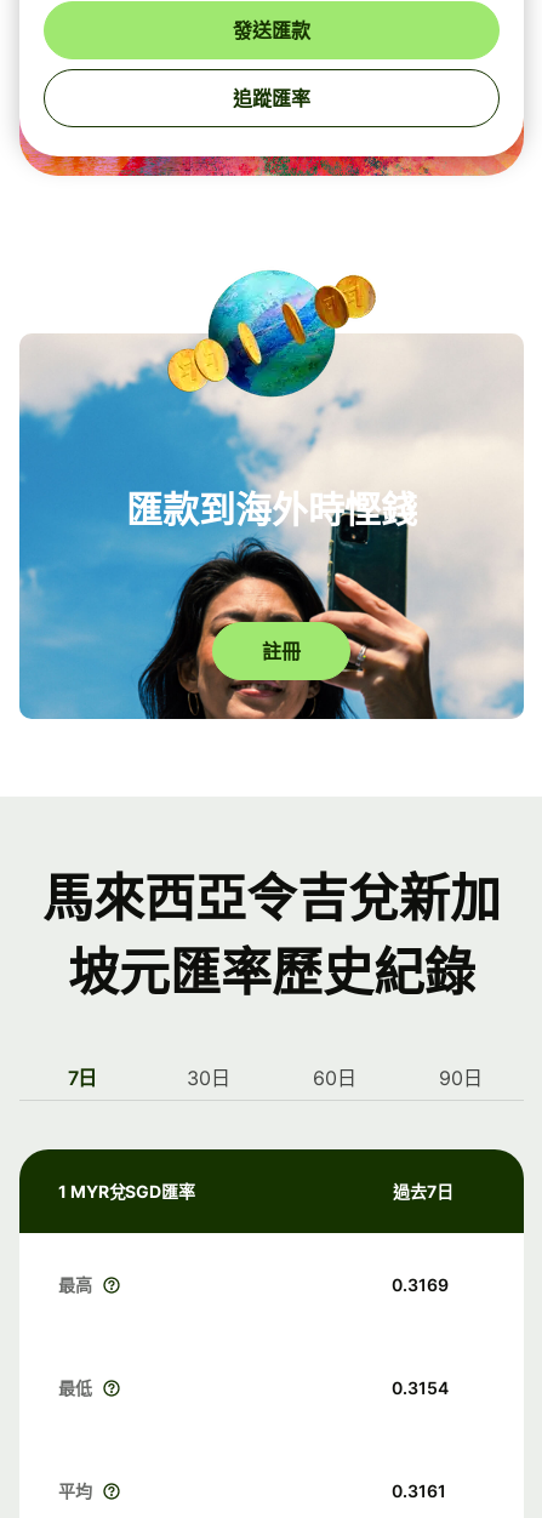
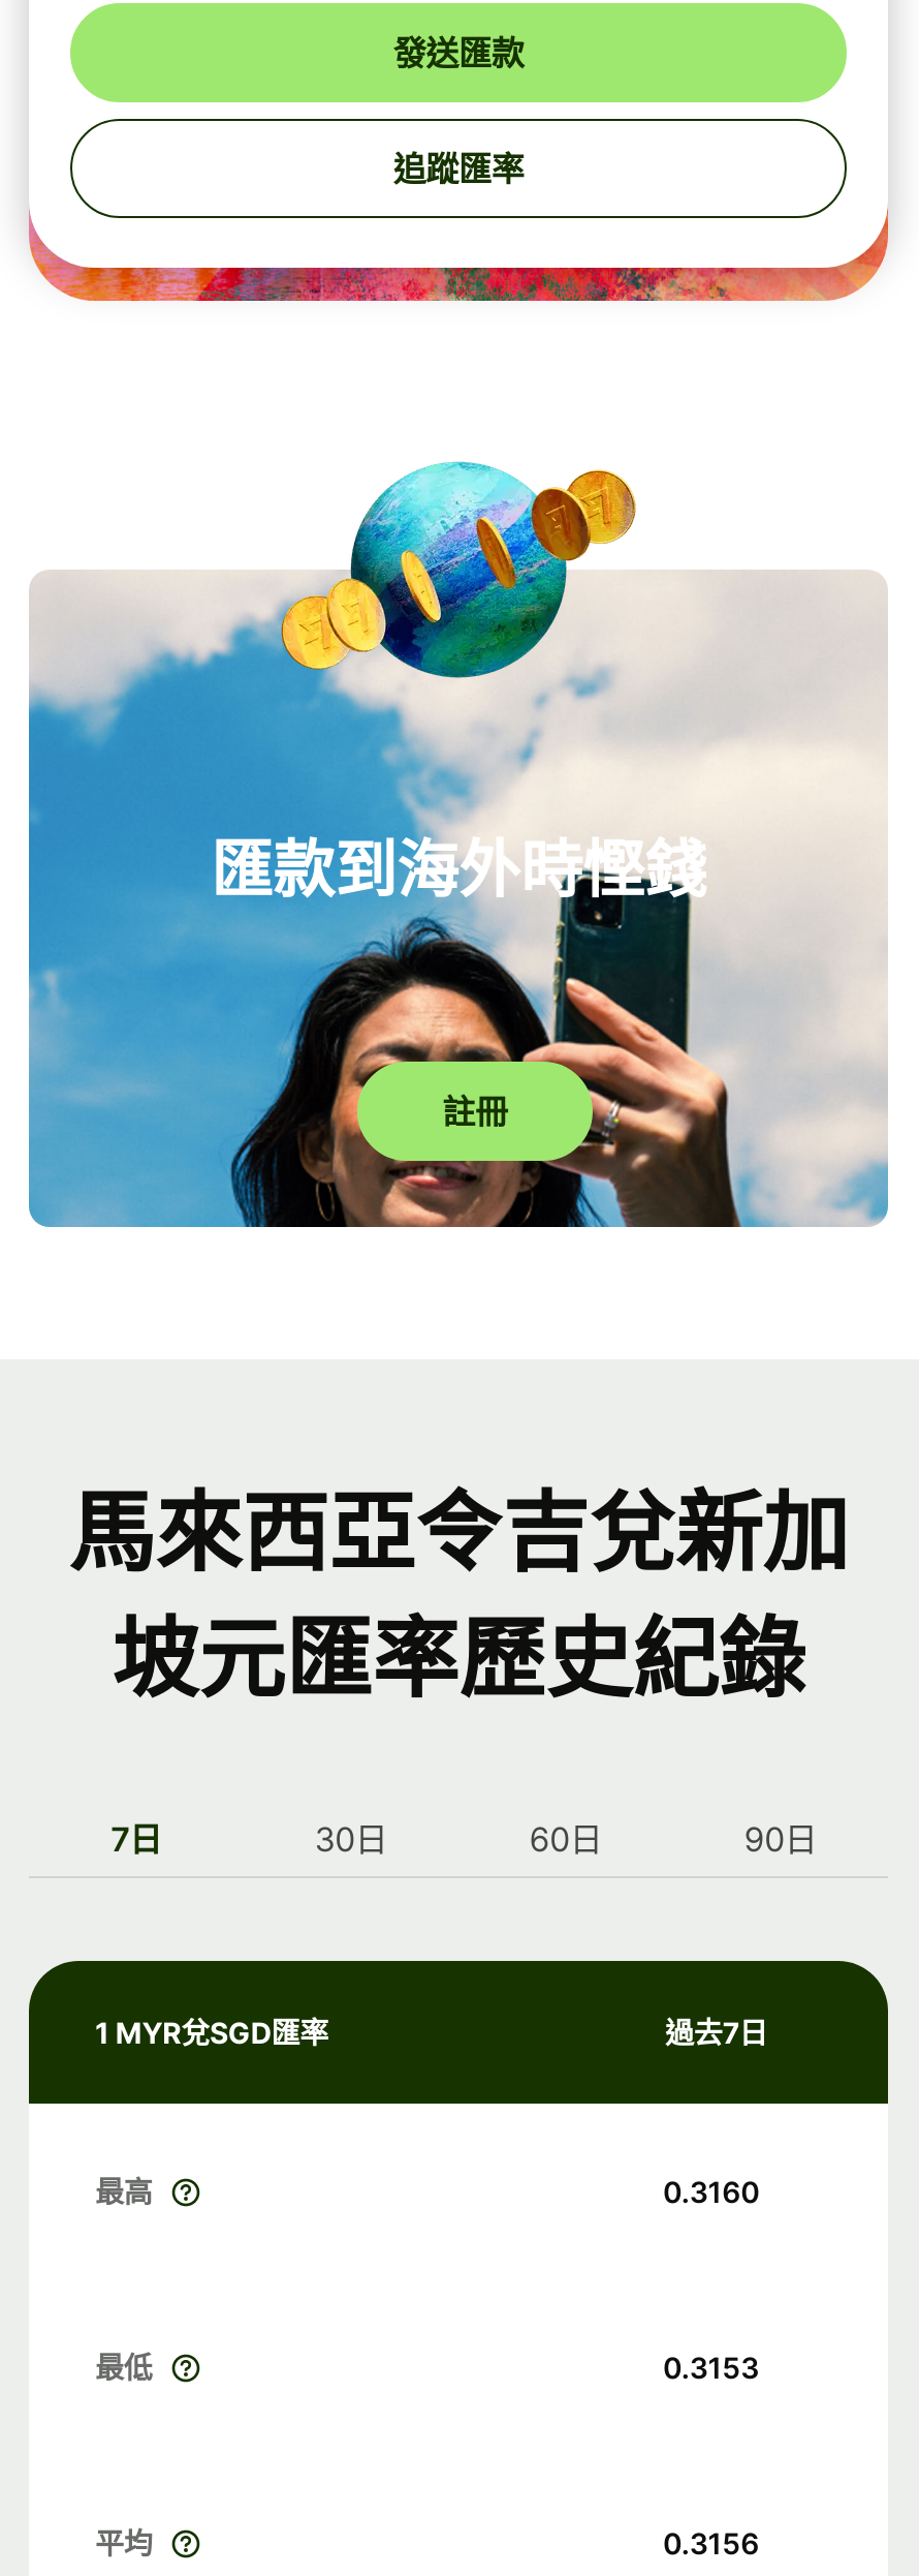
- 0.3169
+ 0.3160

- 0.3154
+ 0.3153

- 0.3161
+ 0.3156
